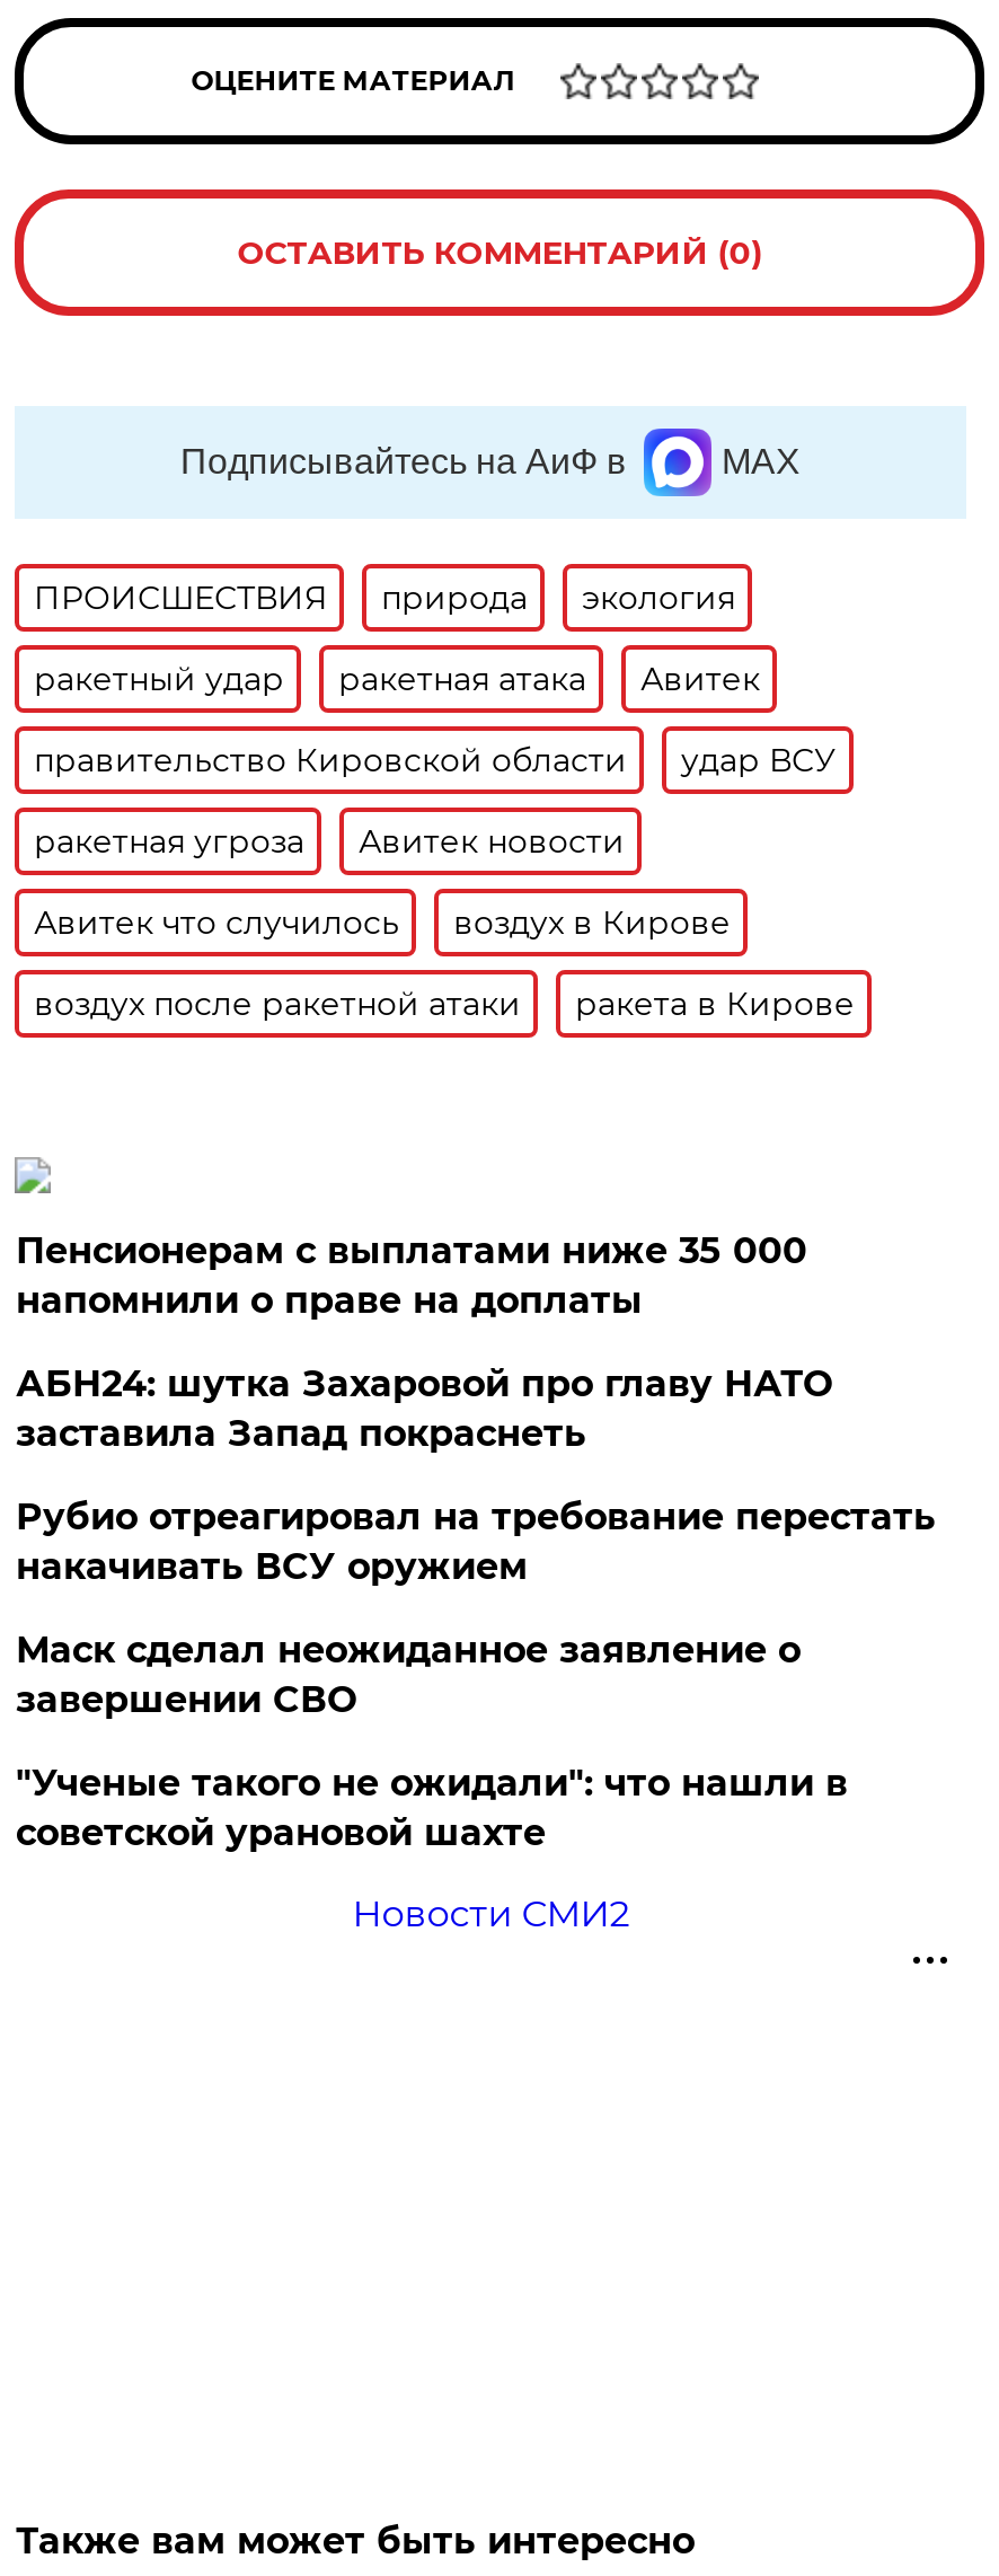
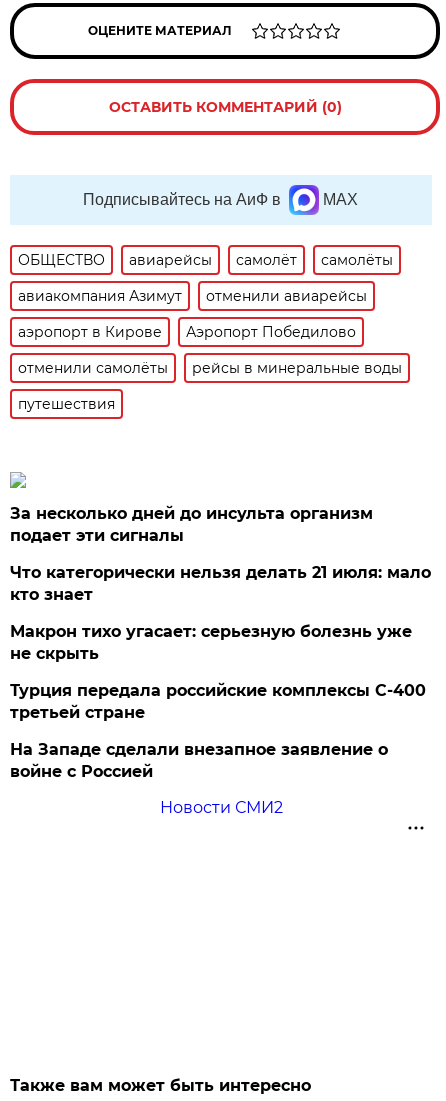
- ПРОИСШЕСТВИЯ
- природа
- экология
- ракетный удар
- ракетная атака
- Авитек
- правительство Кировской области
- удар ВСУ
- ракетная угроза
- Авитек новости
- Авитек что случилось
- воздух в Кирове
- воздух после ракетной атаки
- ракета в Кирове
+ ОБЩЕСТВО
+ авиарейсы
+ самолёт
+ самолёты
+ авиакомпания Азимут
+ отменили авиарейсы
+ аэропорт в Кирове
+ Аэропорт Победилово
+ отменили самолёты
+ рейсы в минеральные воды
+ путешествия

- Пенсионерам с выплатами ниже 35 000
- напомнили о праве на доплаты
- АБН24: шутка Захаровой про главу НАТО
- заставила Запад покраснеть
- Рубио отреагировал на требование перестать
- накачивать ВСУ оружием
- Маск сделал неожиданное заявление о
- завершении СВО
- "Ученые такого не ожидали": что нашли в
- советской урановой шахте
+ За несколько дней до инсульта организм
+ подает эти сигналы
+ Что категорически нельзя делать 21 июля: мало
+ кто знает
+ Макрон тихо угасает: серьезную болезнь уже
+ не скрыть
+ Турция передала российские комплексы С-400
+ третьей стране
+ На Западе сделали внезапное заявление о
+ войне с Россией
